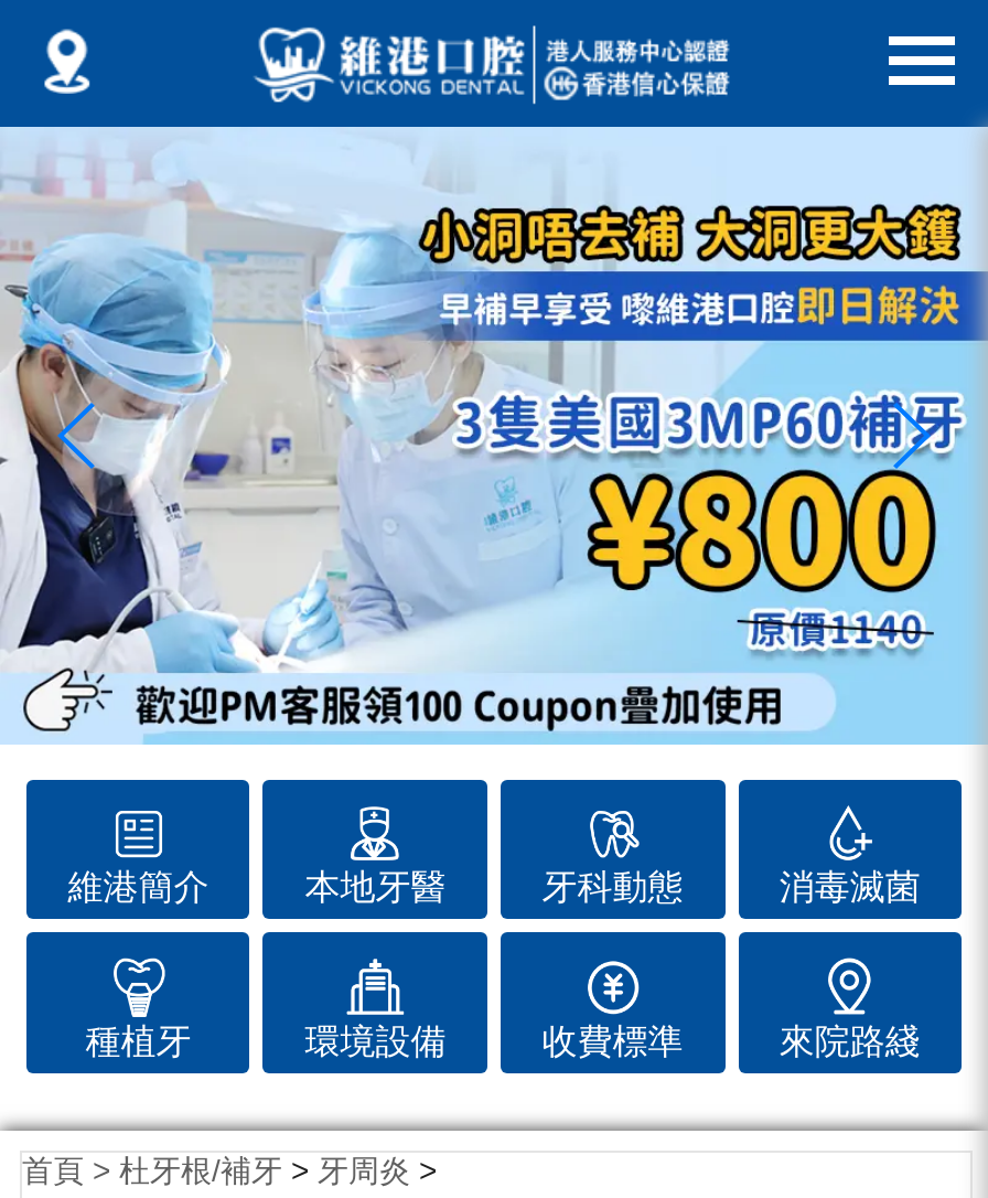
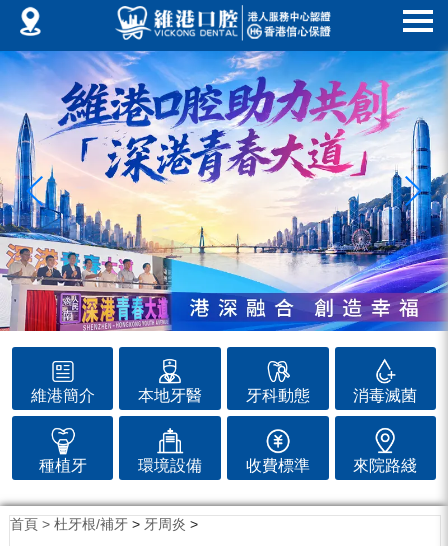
- [image]
+ [image]
